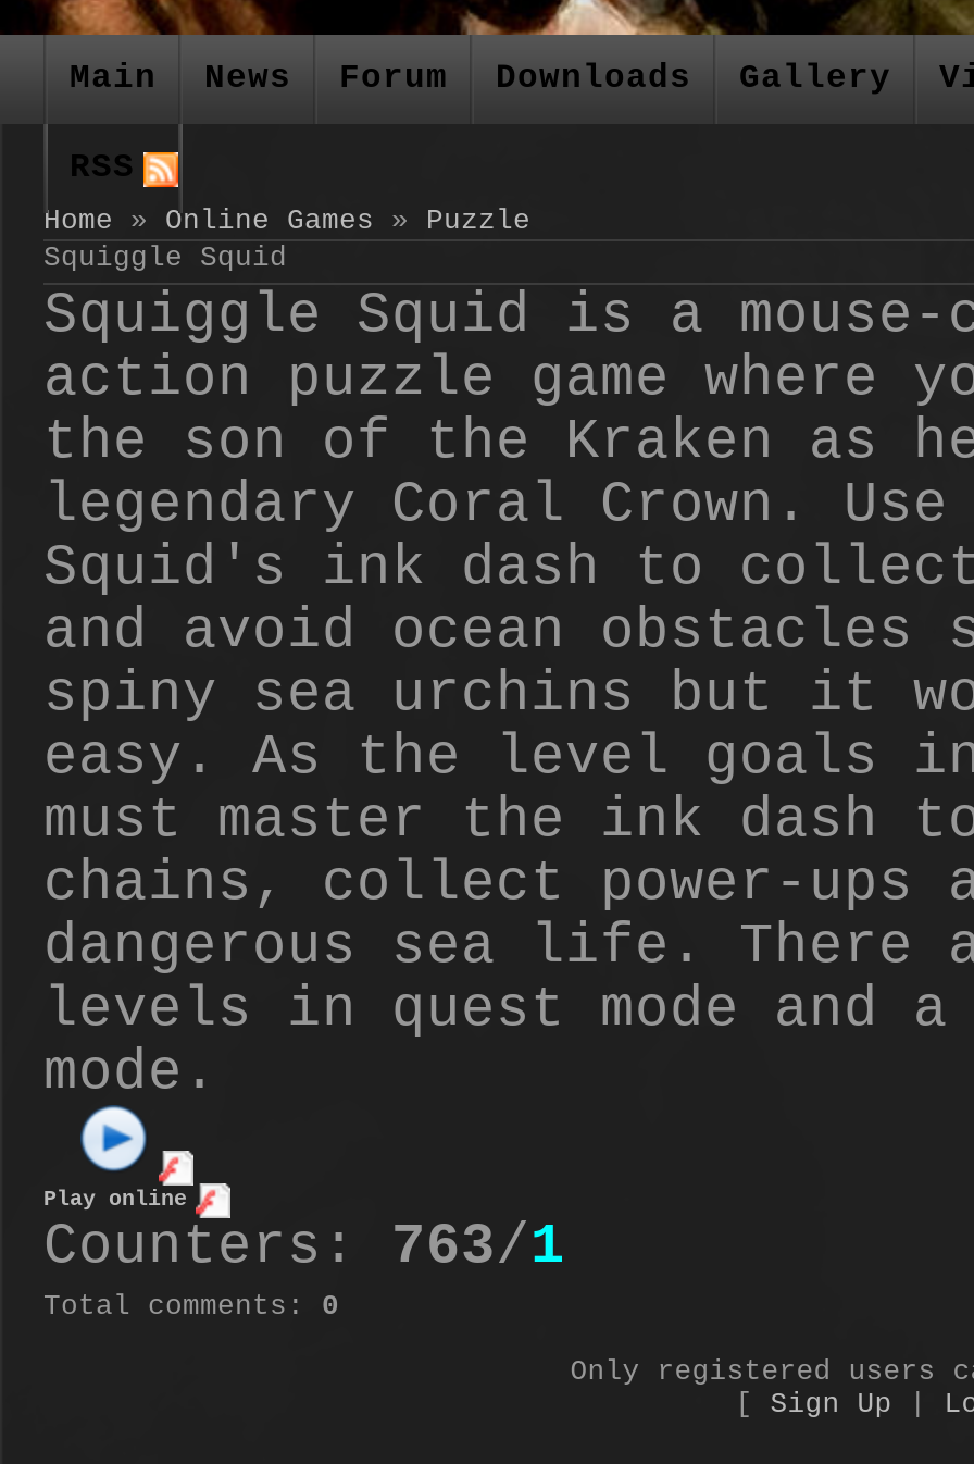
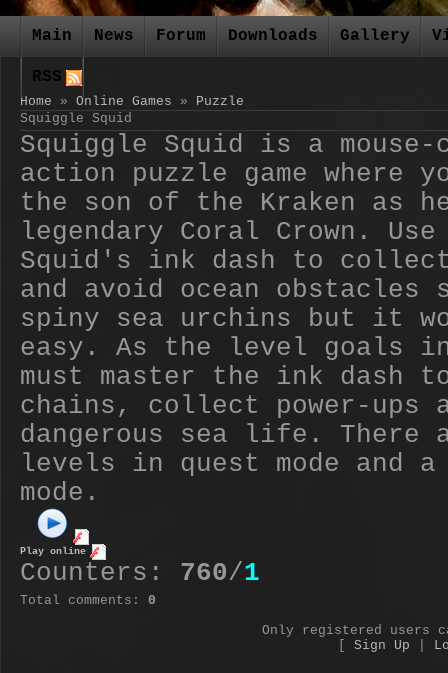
- Counters: 763/1
+ Counters: 760/1
